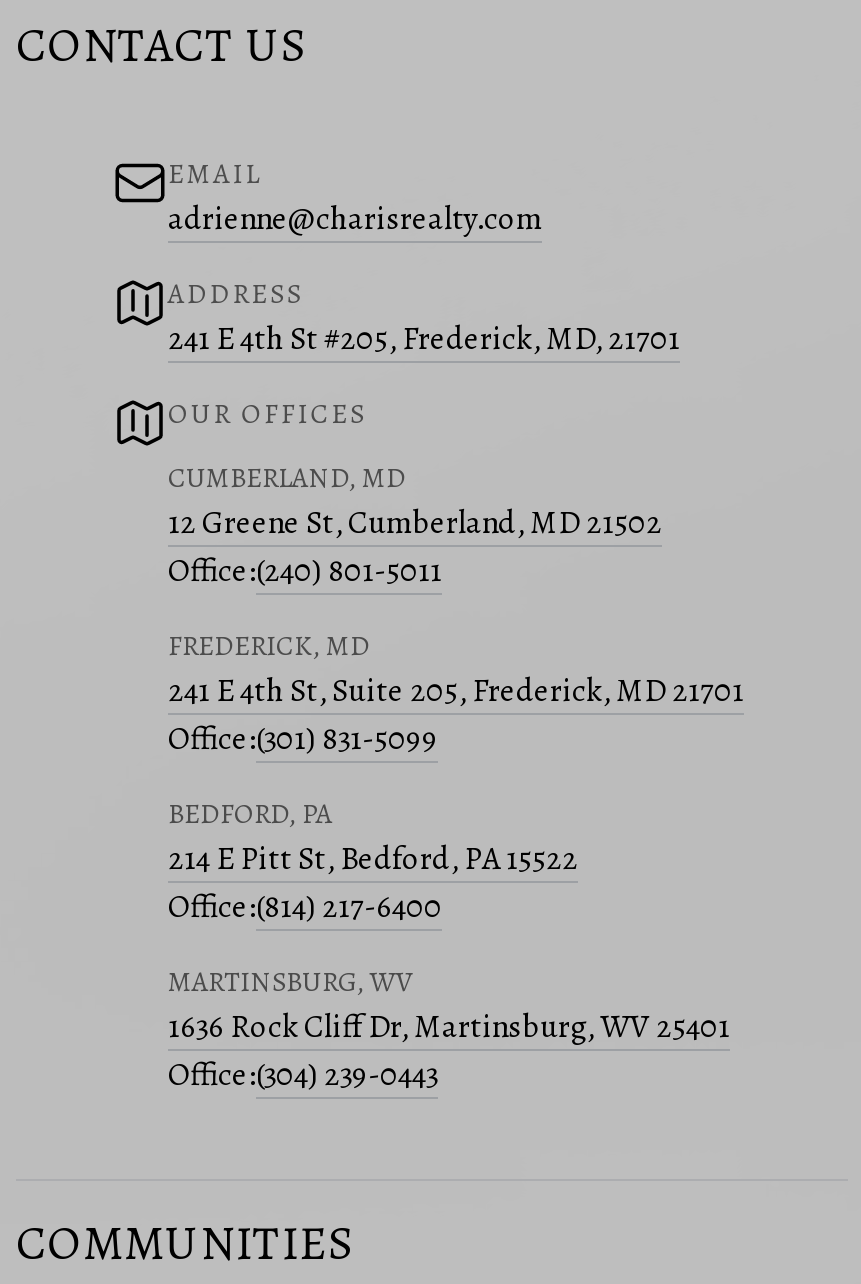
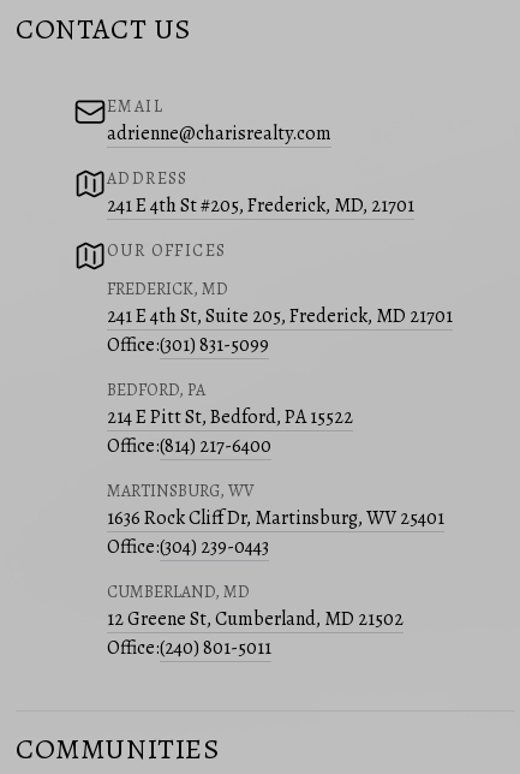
moved down: CUMBERLAND, MD | 12 Greene St, Cumberland, MD 21502 | Office:(240) 801-5011

moved up: FREDERICK, MD | 241 E 4th St, Suite 205, Frederick, MD 21701 | Office:(301) 831-5099 | ... | 1636 Rock Cliff Dr, Martinsburg, WV 25401 | Office:(304) 239-0443
